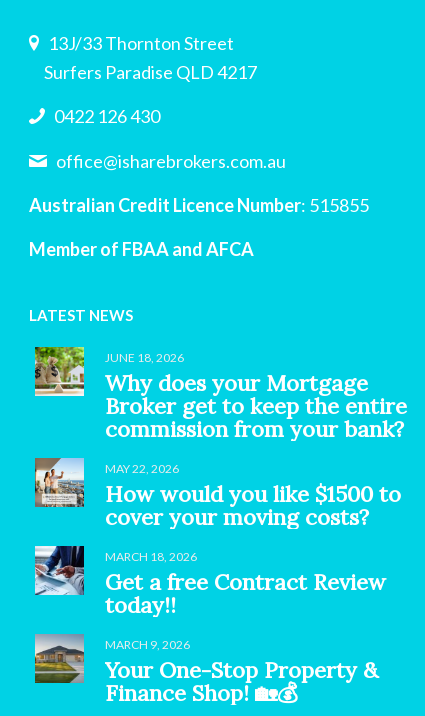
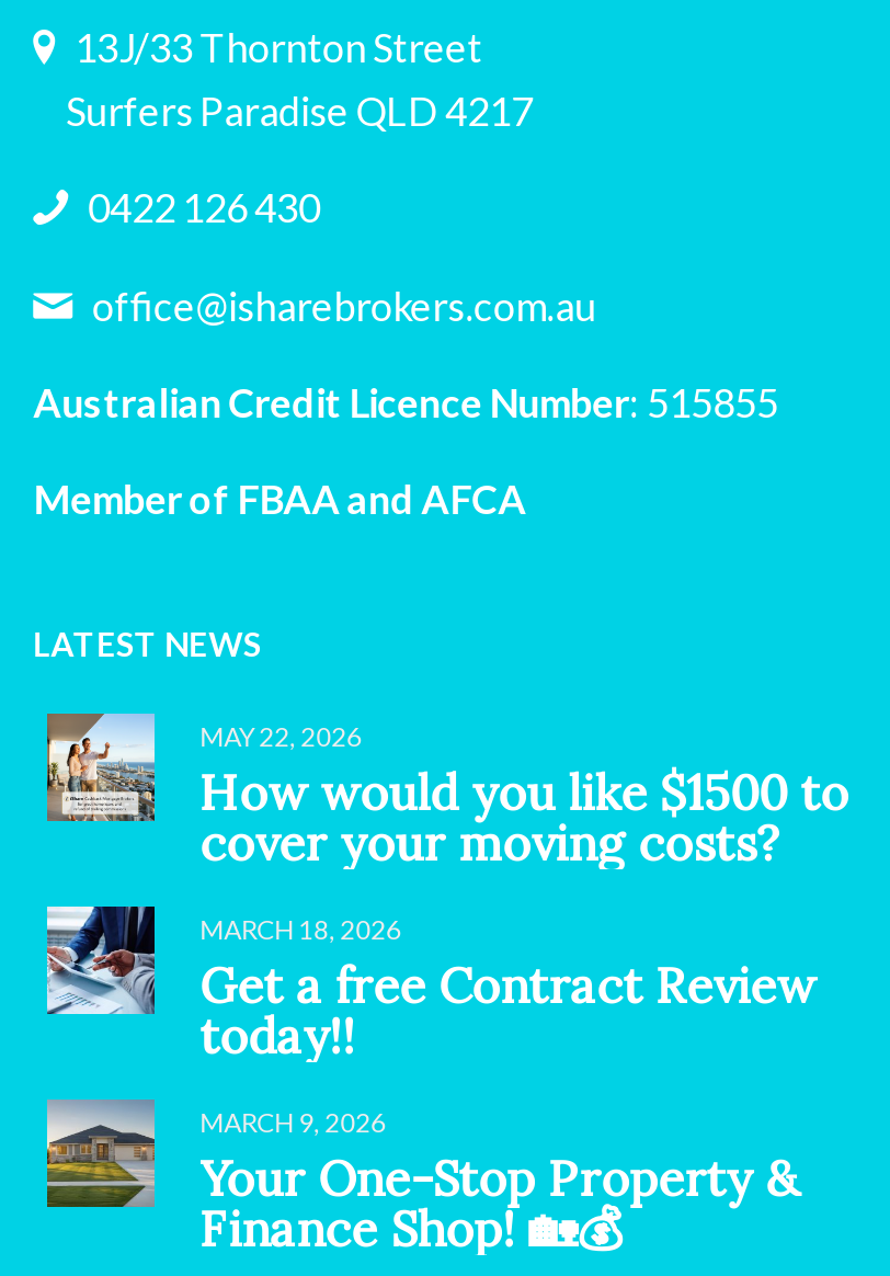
- [image]
- JUNE 18, 2026
- Why does your Mortgage
- Broker get to keep the entire
- commission from your bank?
